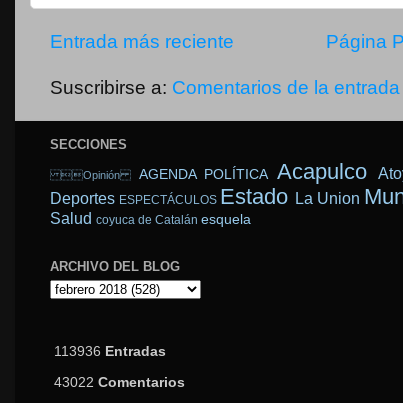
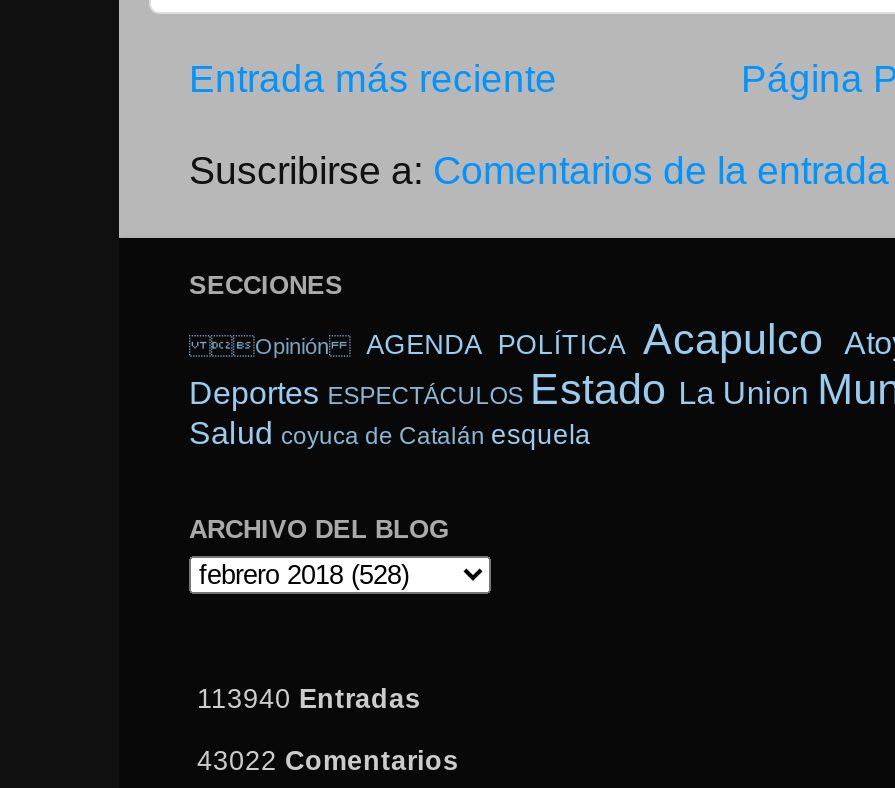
- 113936 Entradas
+ 113940 Entradas
